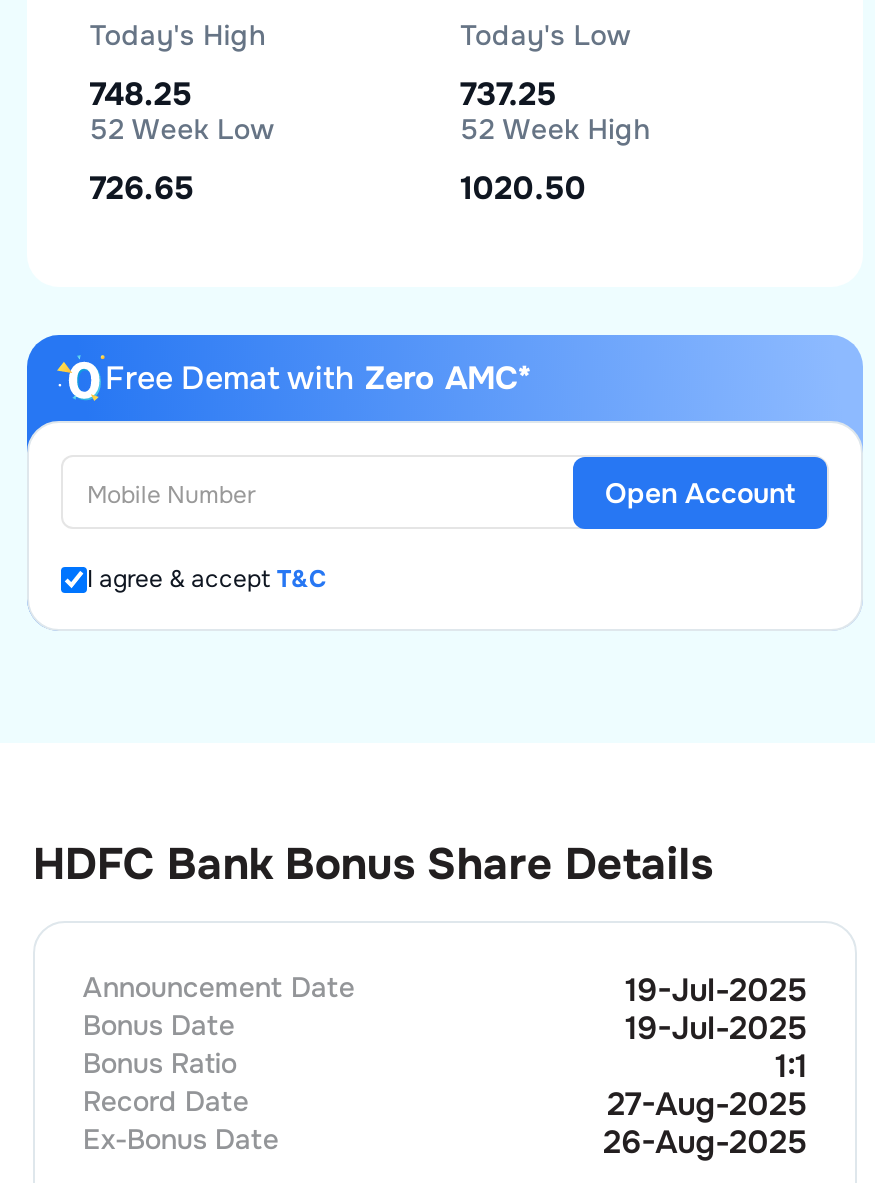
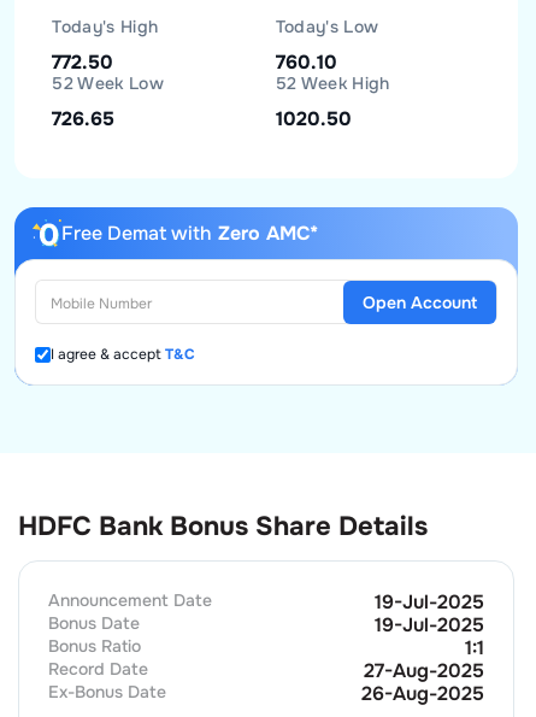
- 748.25
+ 772.50

- 737.25
+ 760.10
